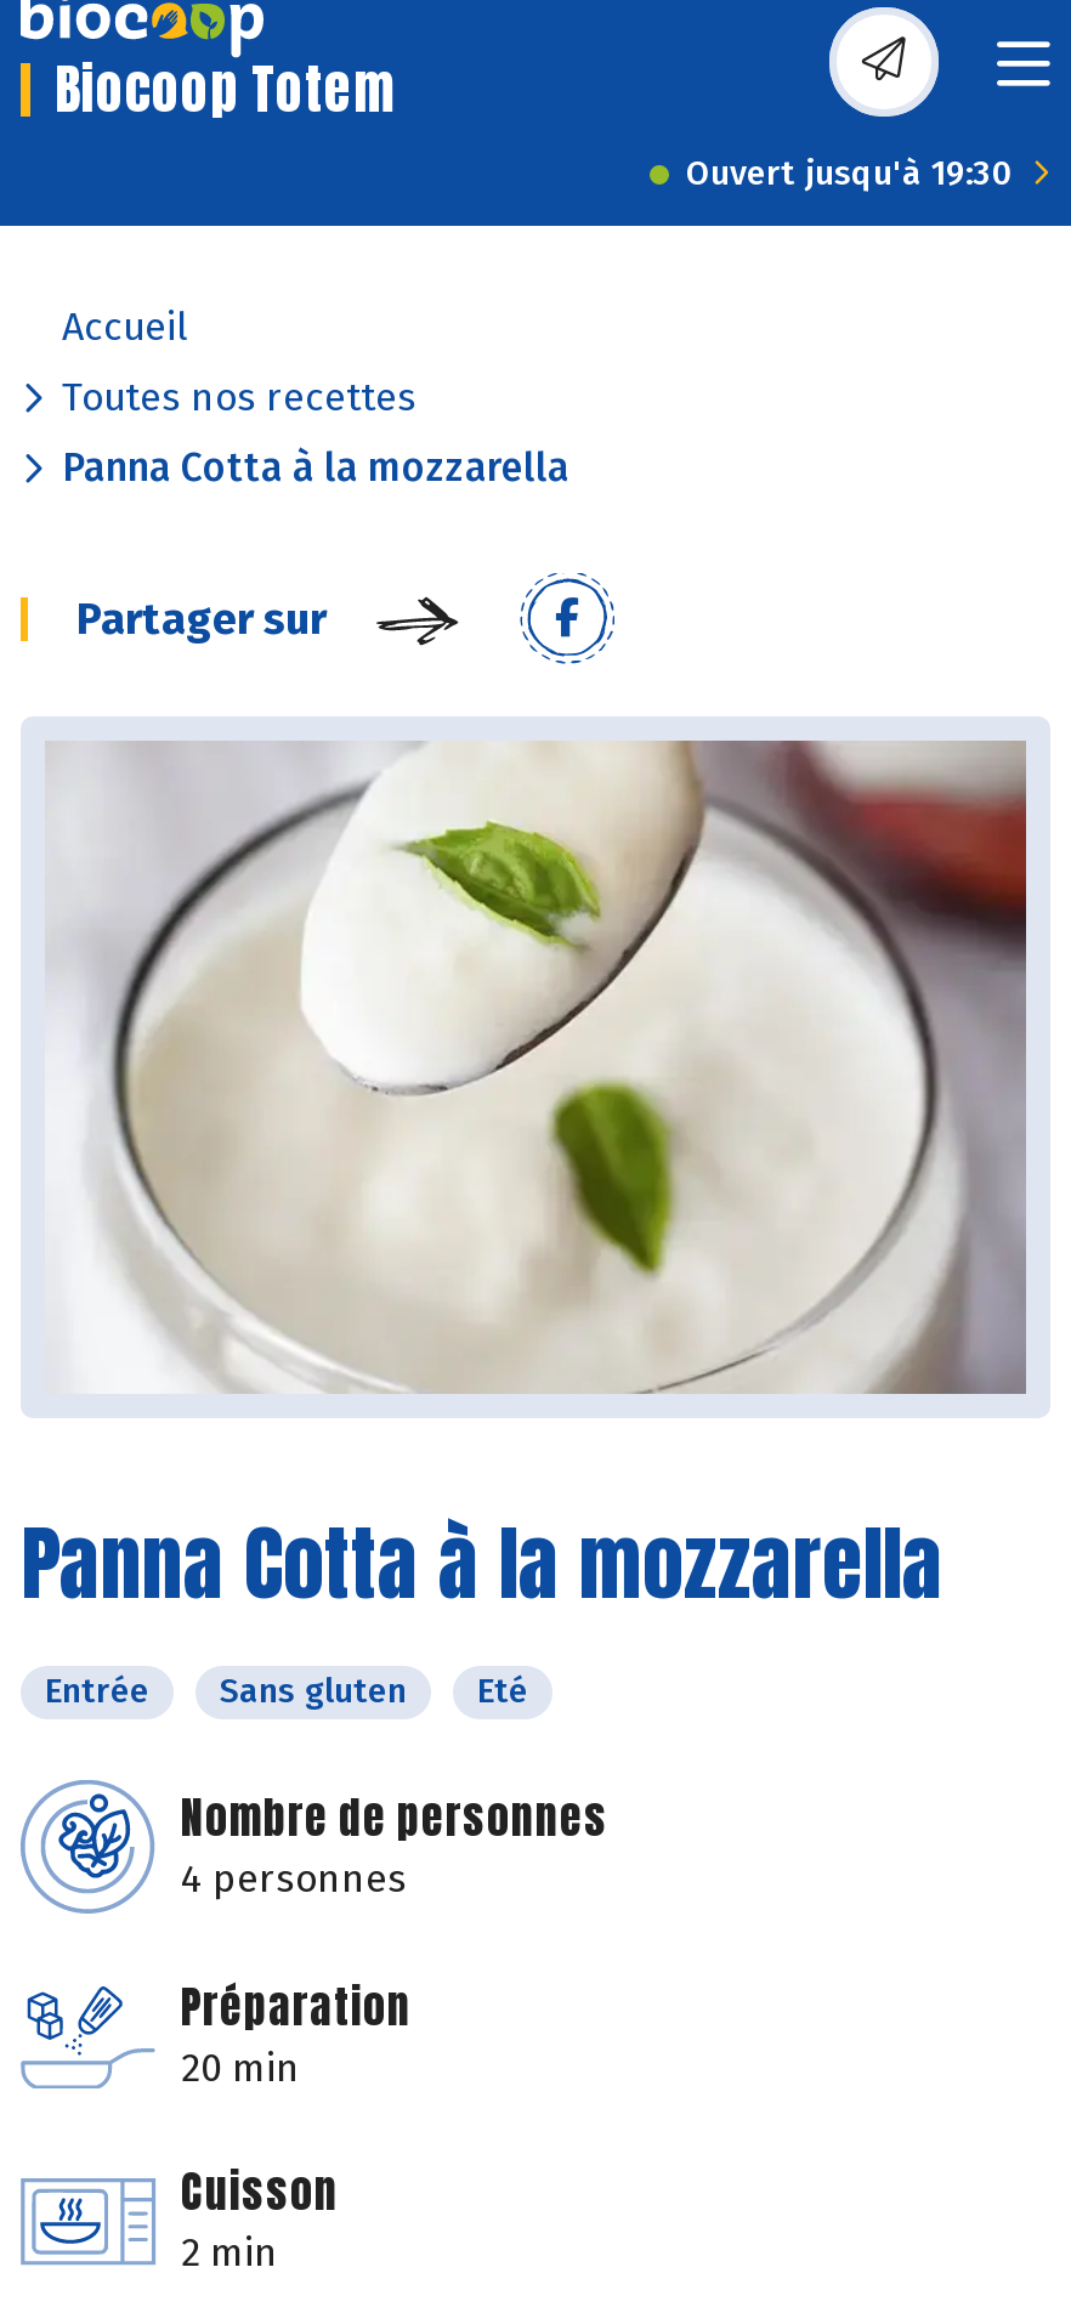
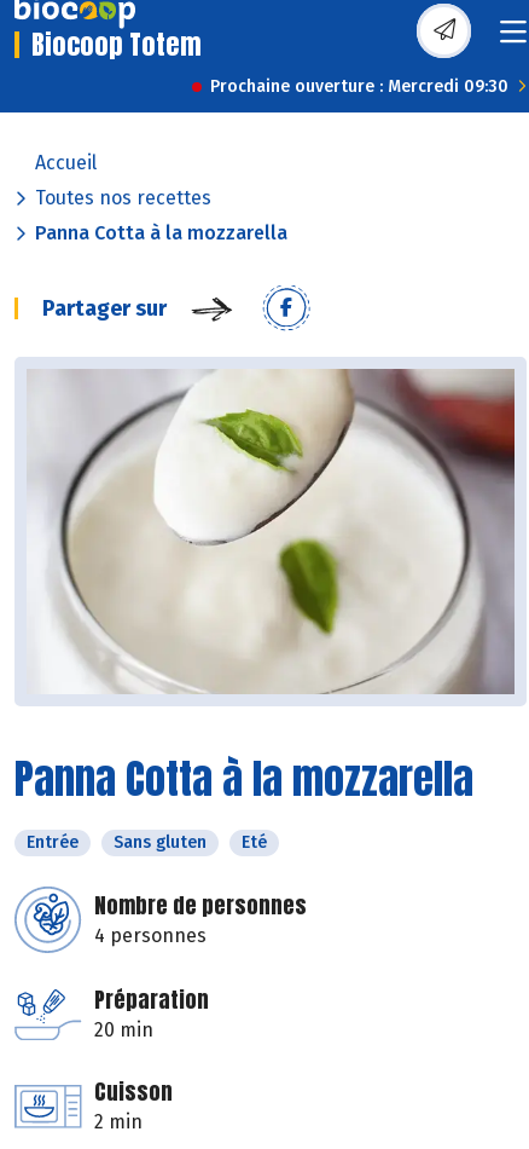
- Ouvert jusqu'à 19:30
+ Prochaine ouverture : Mercredi 09:30
